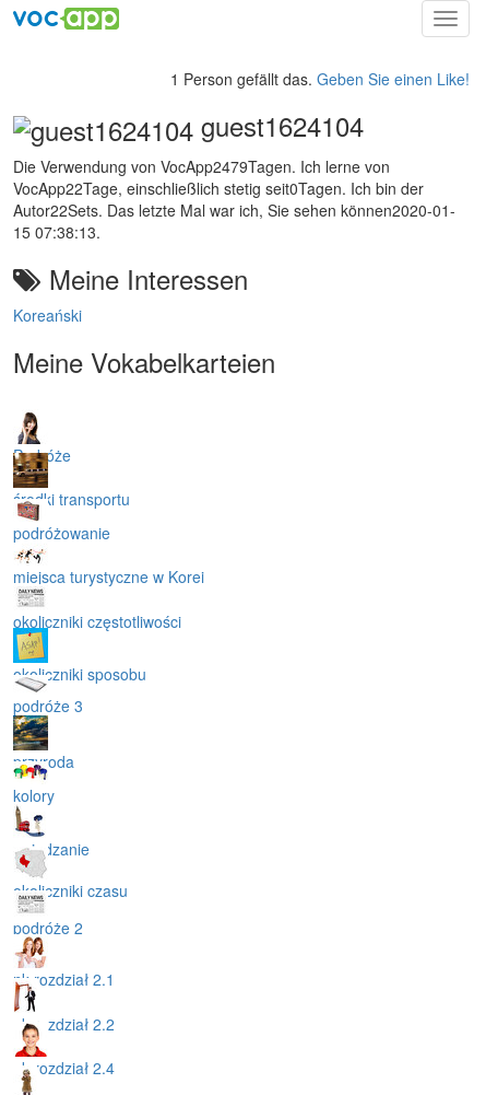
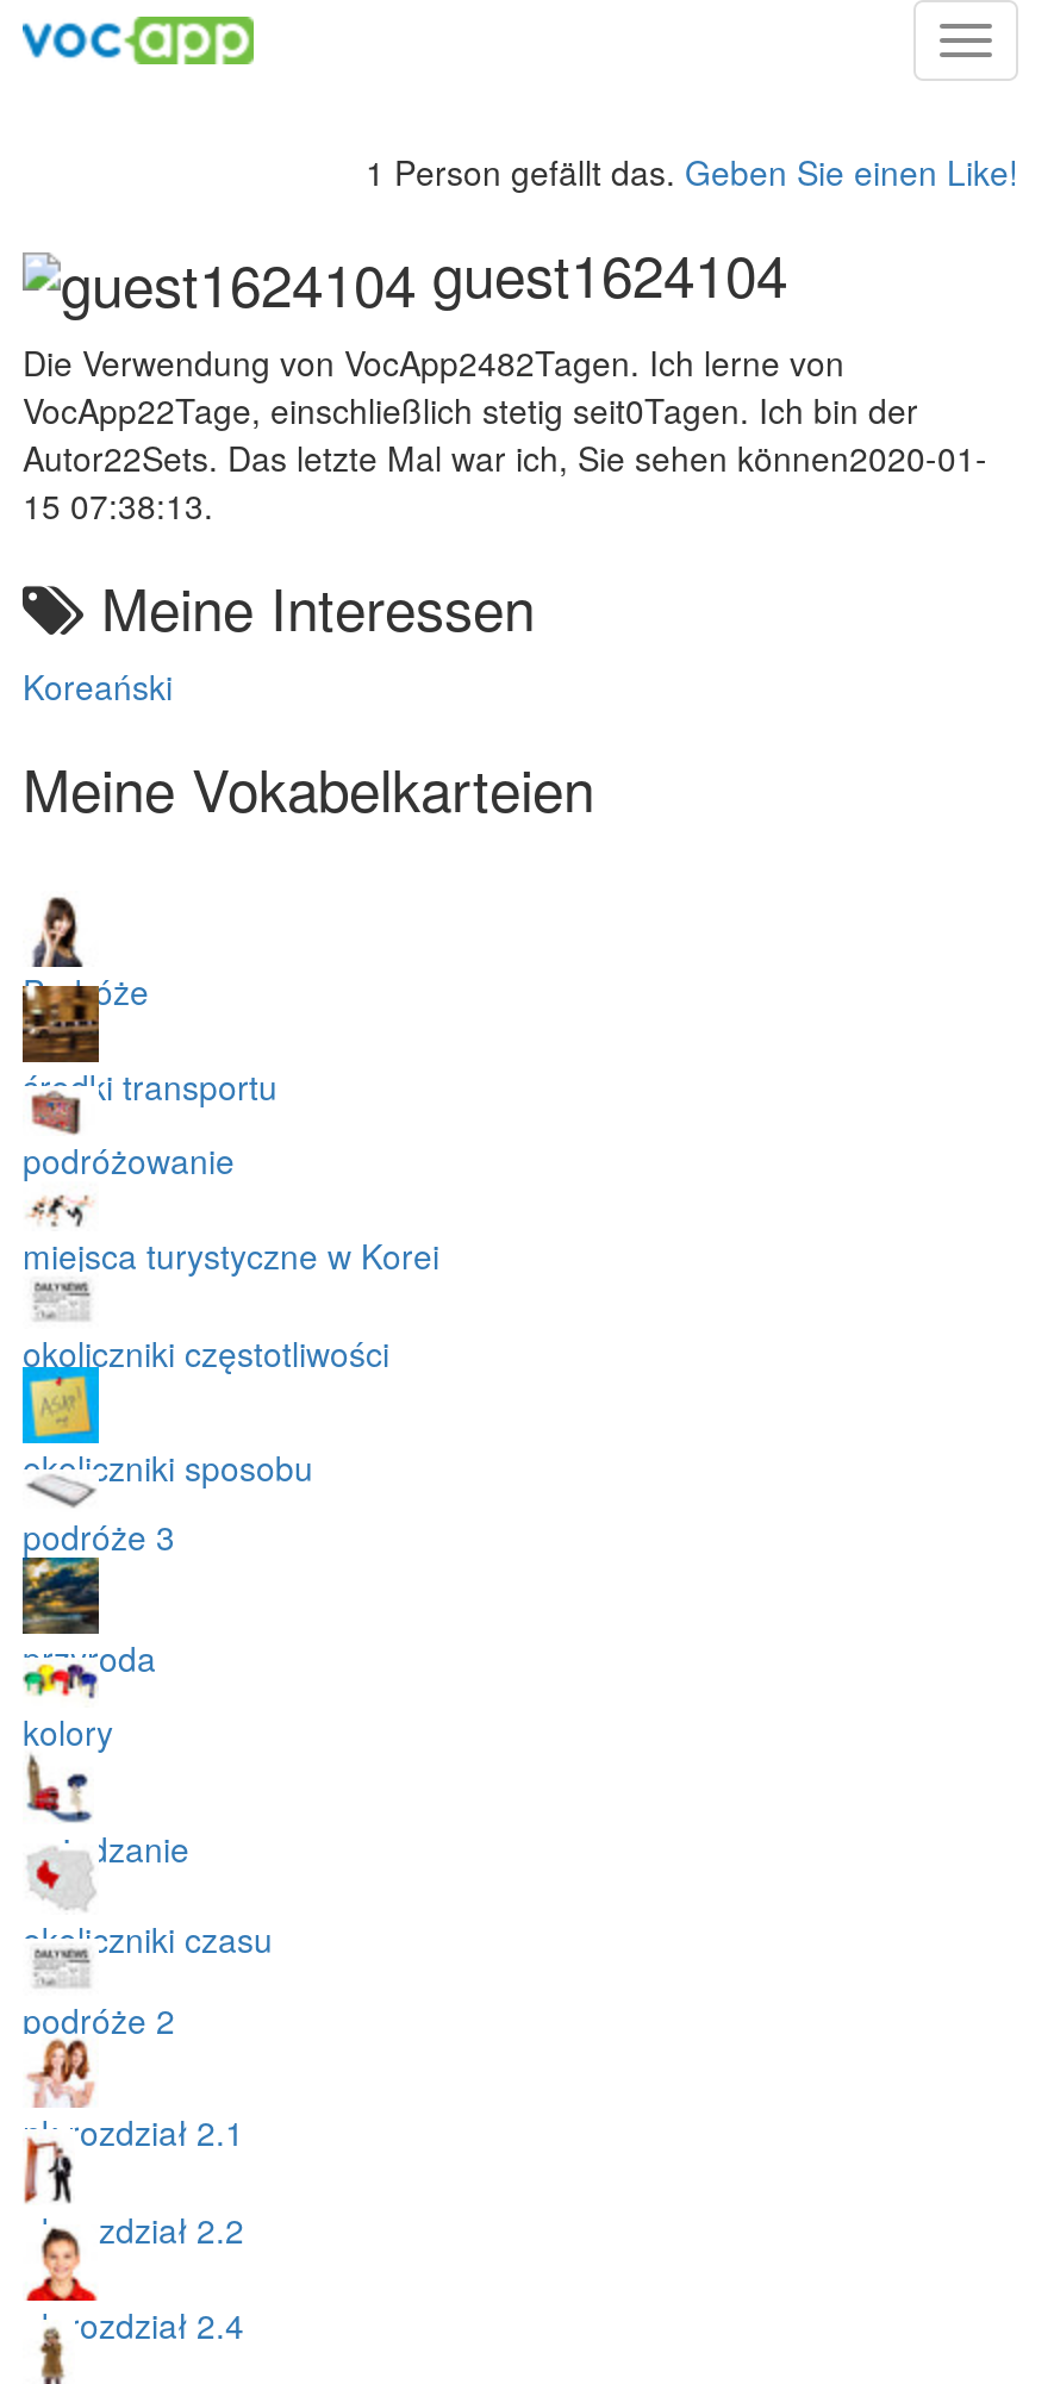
- Die Verwendung von VocApp2479Tagen. Ich lerne von
+ Die Verwendung von VocApp2482Tagen. Ich lerne von
